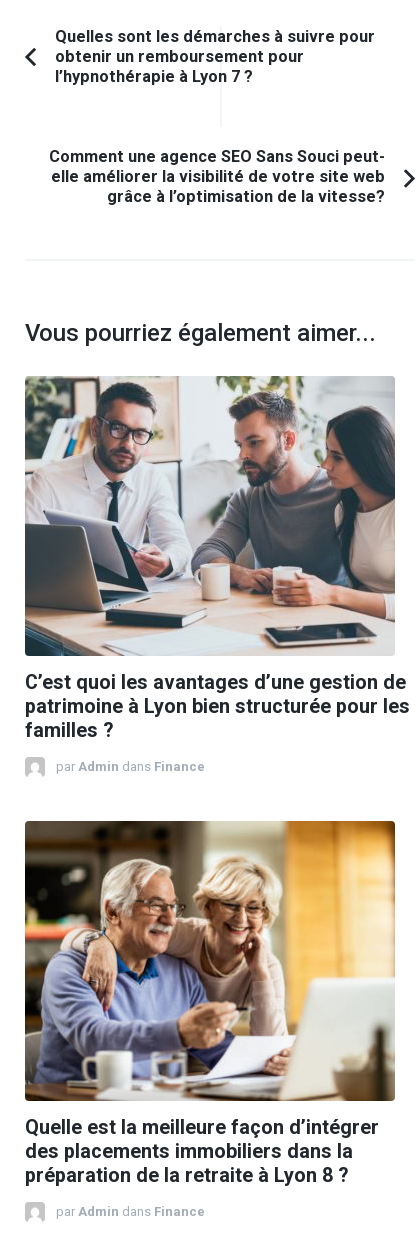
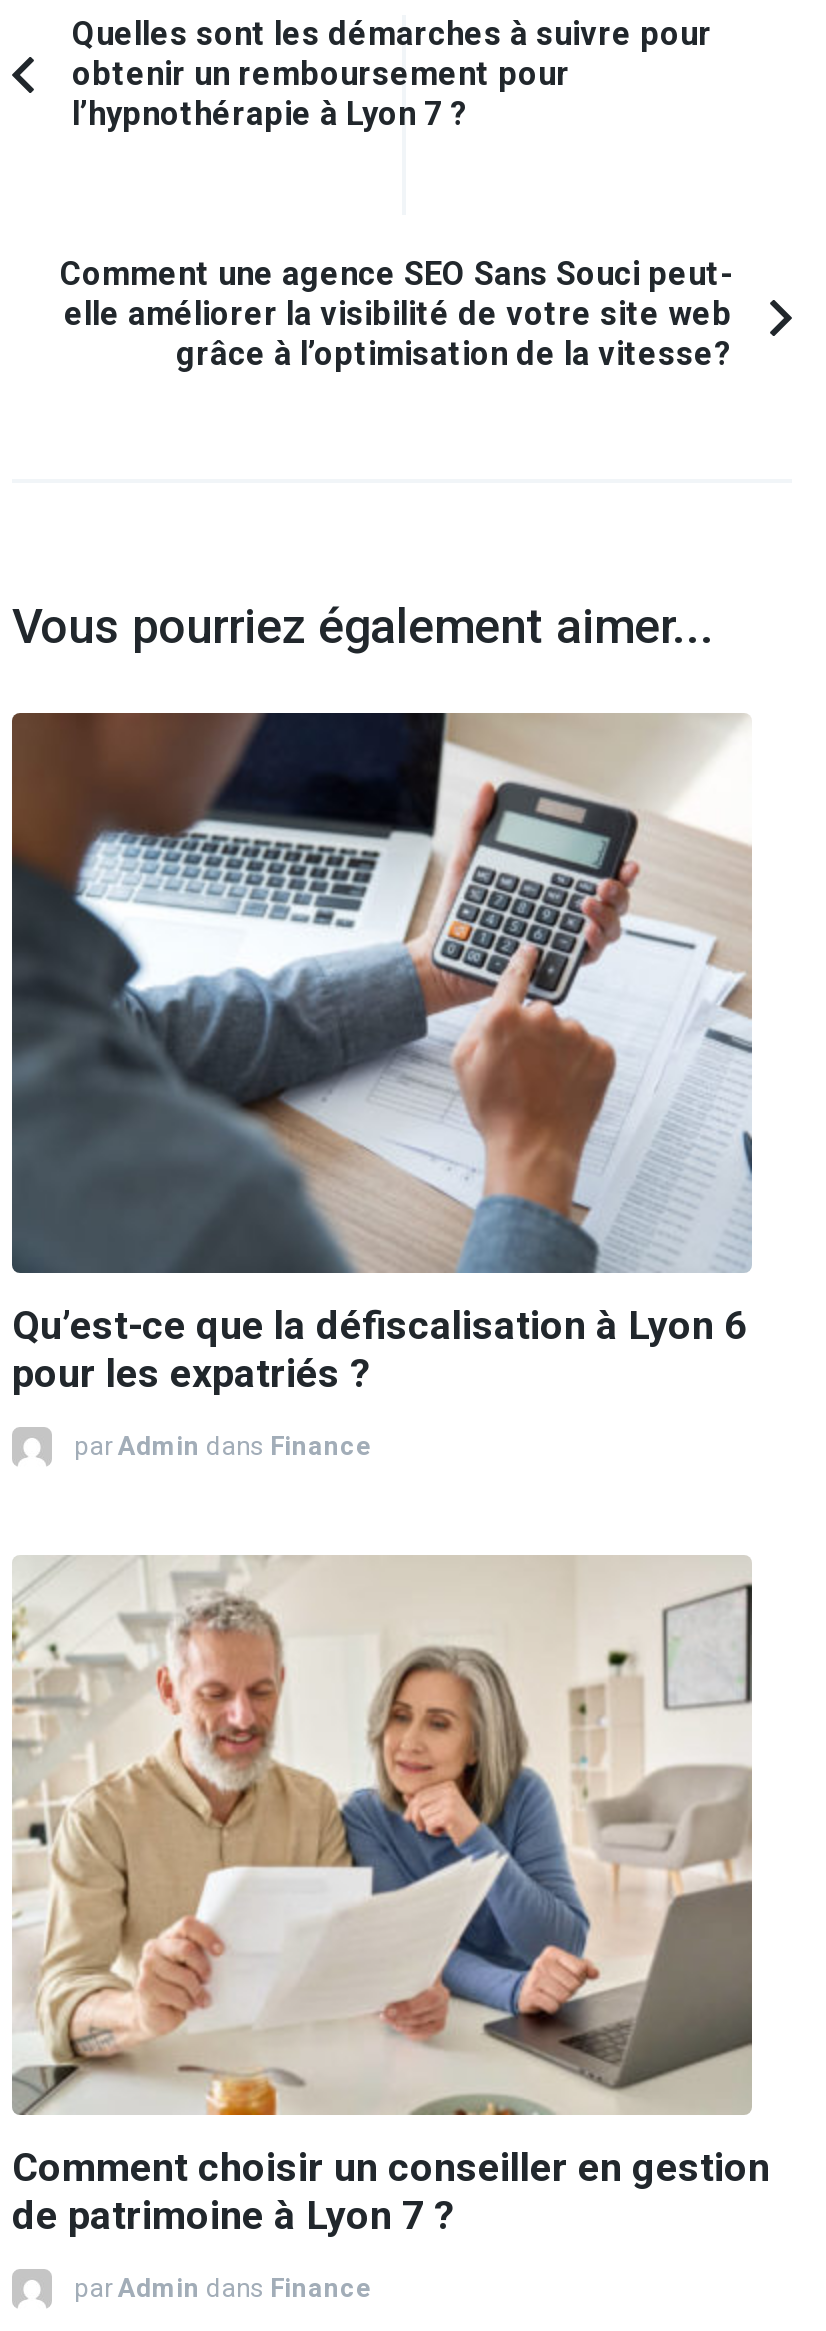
- [image]
- C’est quoi les avantages d’une gestion de
- patrimoine à Lyon bien structurée pour les
- familles ?
+ [image]
+ Qu’est-ce que la défiscalisation à Lyon 6
+ pour les expatriés ?

- [image]
- Quelle est la meilleure façon d’intégrer
- des placements immobiliers dans la
- préparation de la retraite à Lyon 8 ?
+ [image]
+ Comment choisir un conseiller en gestion
+ de patrimoine à Lyon 7 ?
